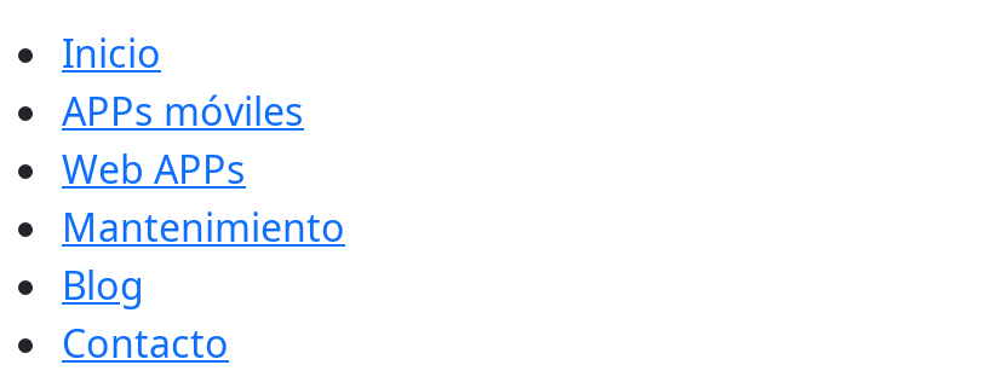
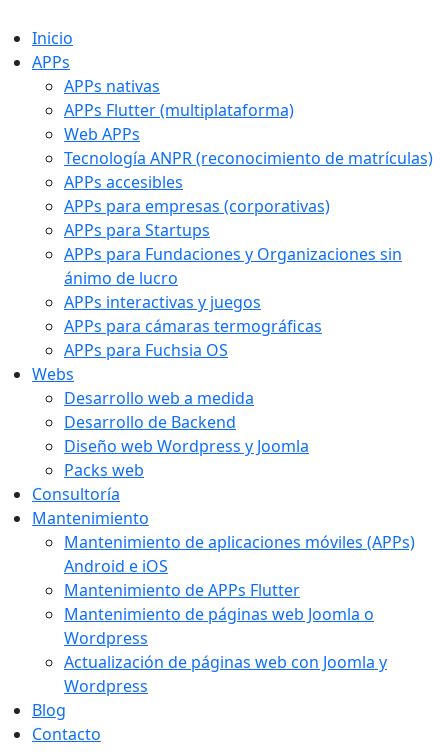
- APPs móviles
+ APPs
+ APPs nativas
+ APPs Flutter (multiplataforma)

+ Tecnología ANPR (reconocimiento de matrículas)
+ APPs accesibles
+ APPs para empresas (corporativas)
+ APPs para Startups
+ APPs para Fundaciones y Organizaciones sin
+ ánimo de lucro
+ APPs interactivas y juegos
+ APPs para cámaras termográficas
+ APPs para Fuchsia OS
+ Webs
+ Desarrollo web a medida
+ Desarrollo de Backend
+ Diseño web Wordpress y Joomla
+ Packs web
+ Consultoría

+ Mantenimiento de aplicaciones móviles (APPs)
+ Android e iOS
+ Mantenimiento de APPs Flutter
+ Mantenimiento de páginas web Joomla o
+ Wordpress
+ Actualización de páginas web con Joomla y
+ Wordpress
